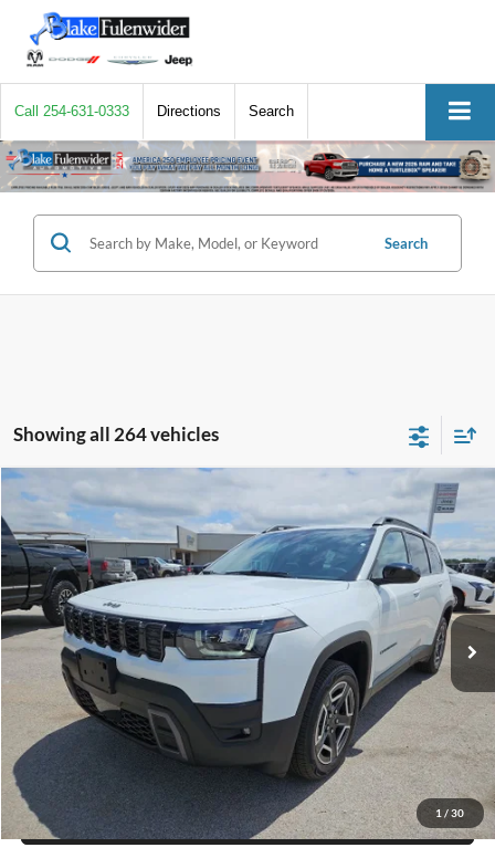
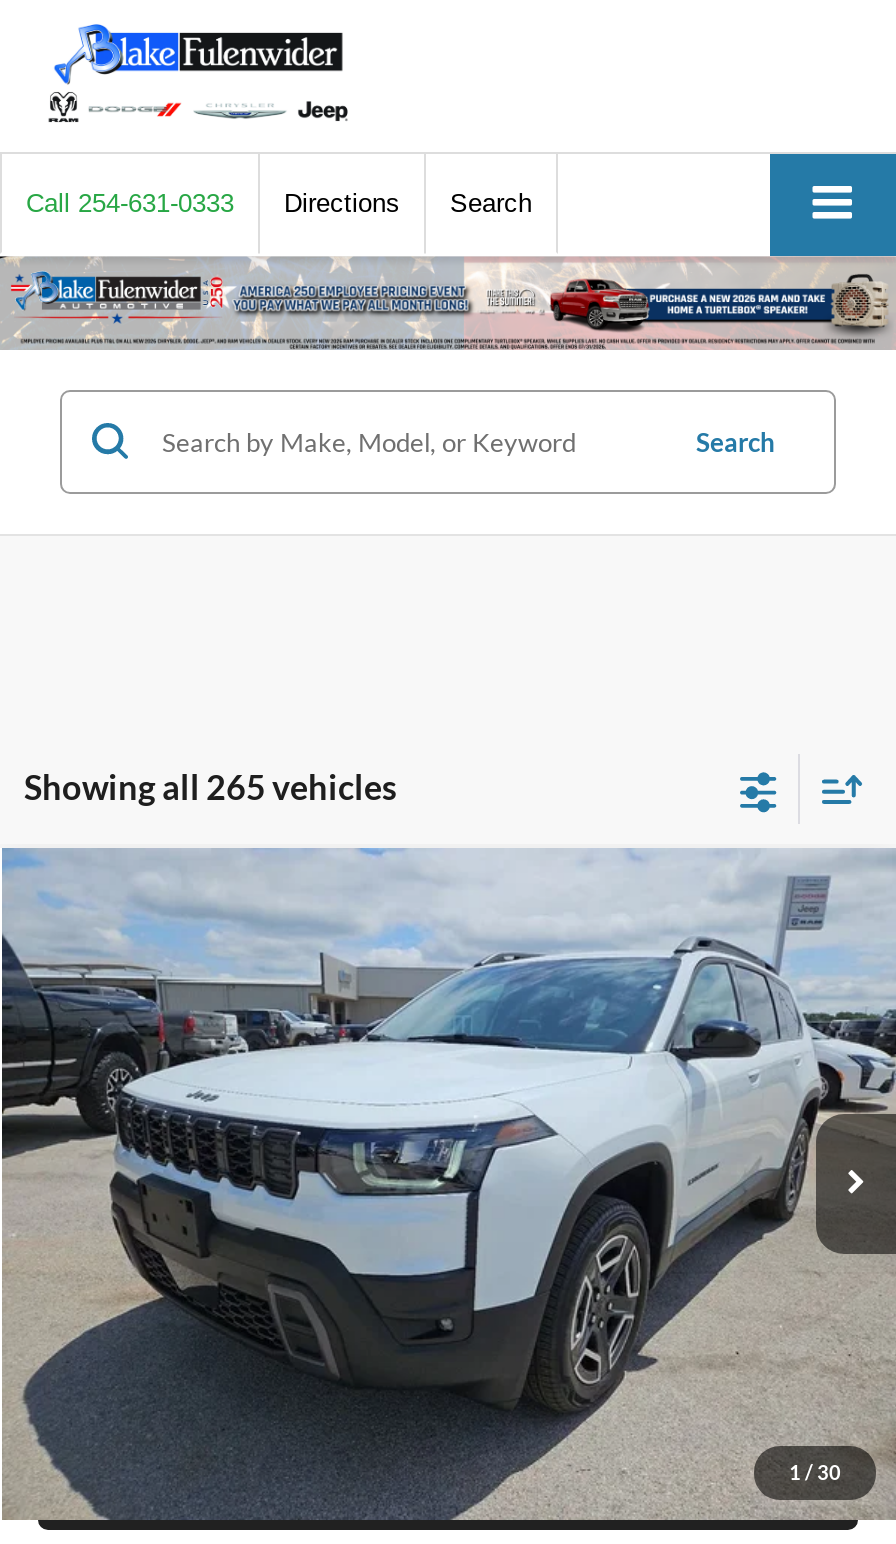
- Showing all 264 vehicles
+ Showing all 265 vehicles
